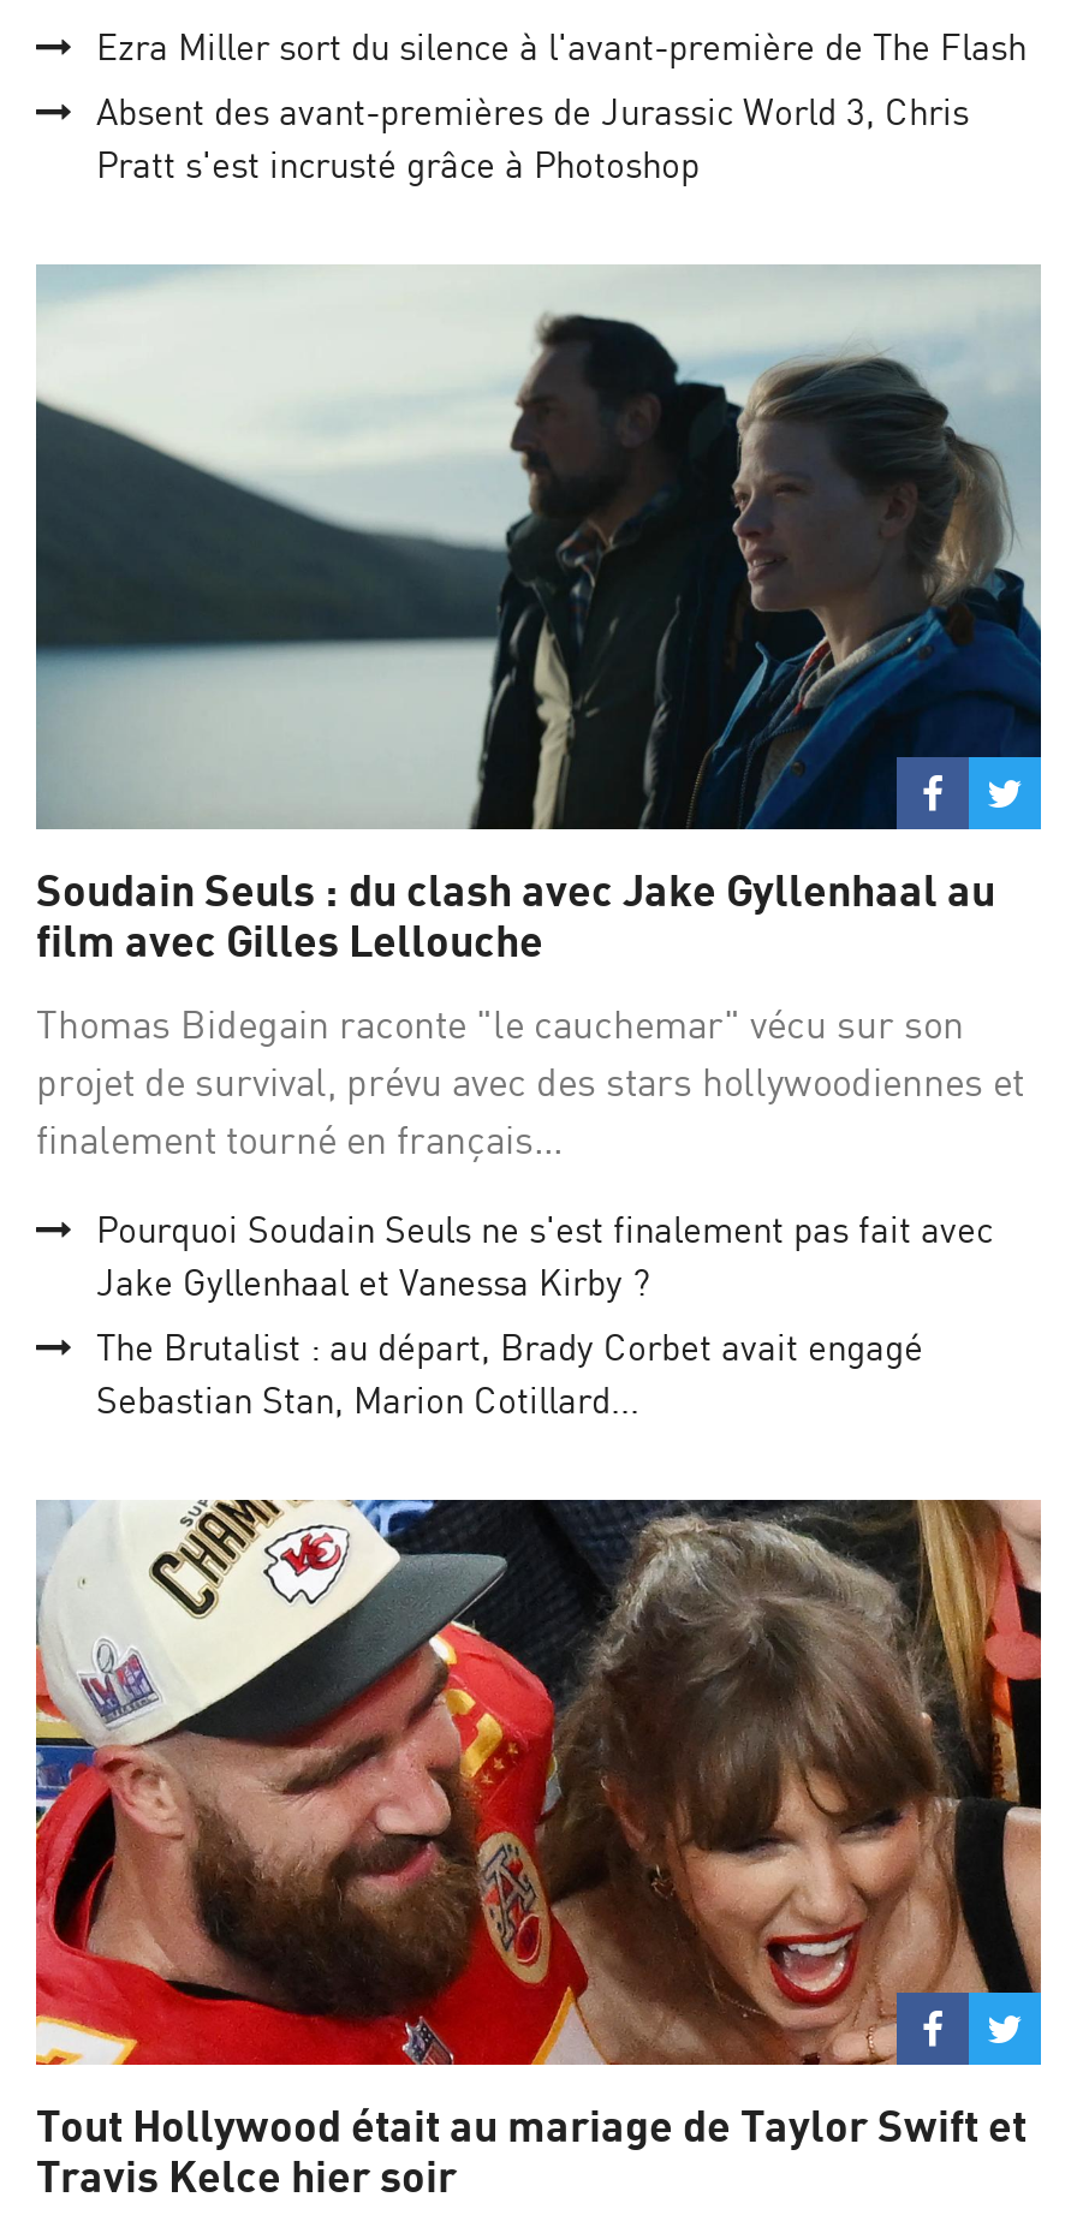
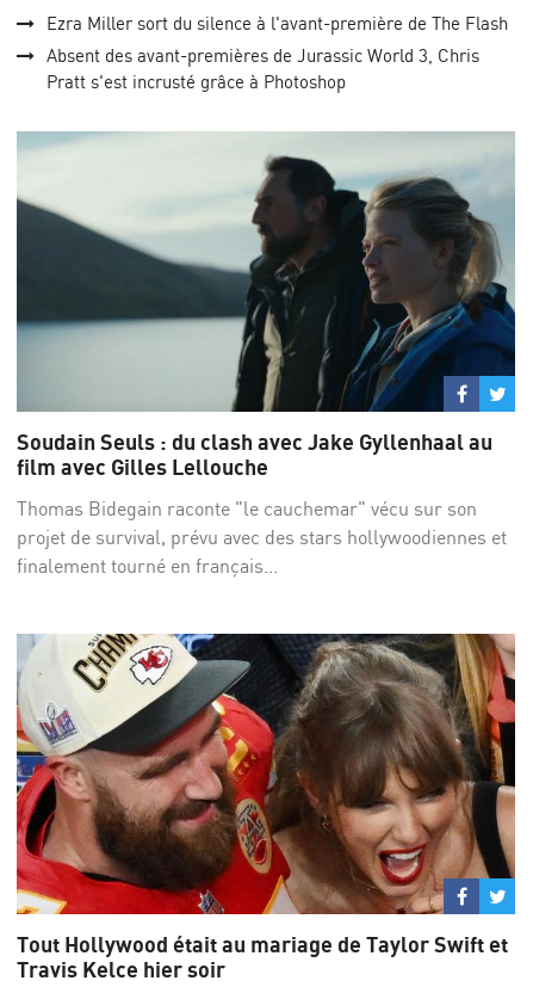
- Pourquoi Soudain Seuls ne s'est finalement pas fait avec
- Jake Gyllenhaal et Vanessa Kirby ?
- The Brutalist : au départ, Brady Corbet avait engagé
- Sebastian Stan, Marion Cotillard...
